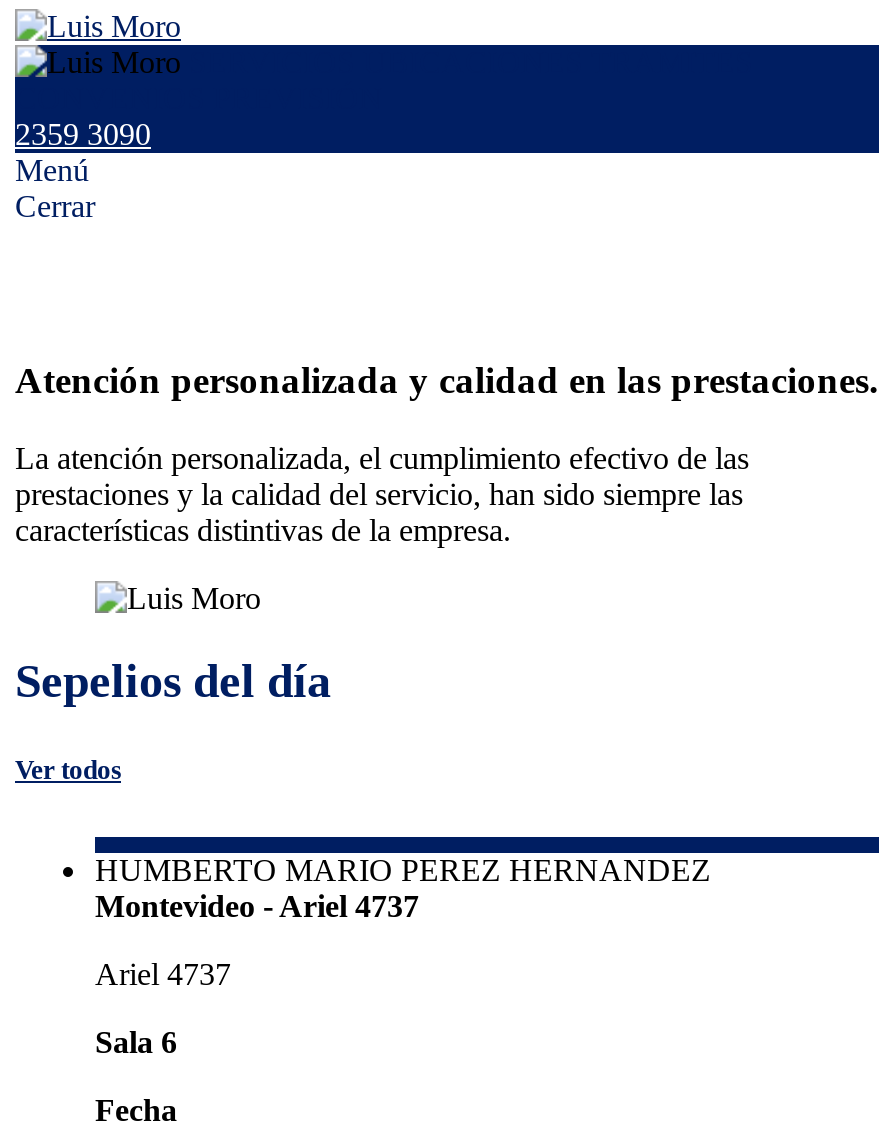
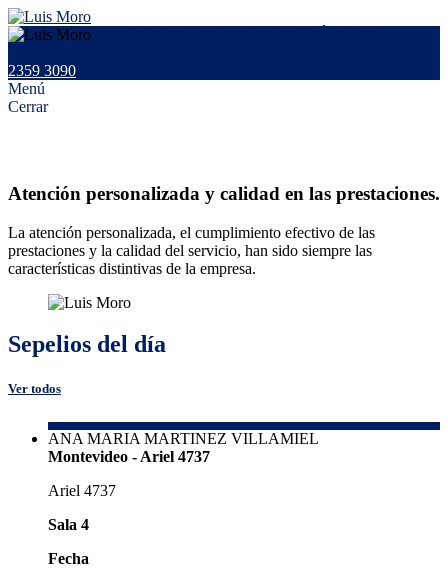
- HUMBERTO MARIO PEREZ HERNANDEZ
+ ANA MARIA MARTINEZ VILLAMIEL

- Sala 6
+ Sala 4
